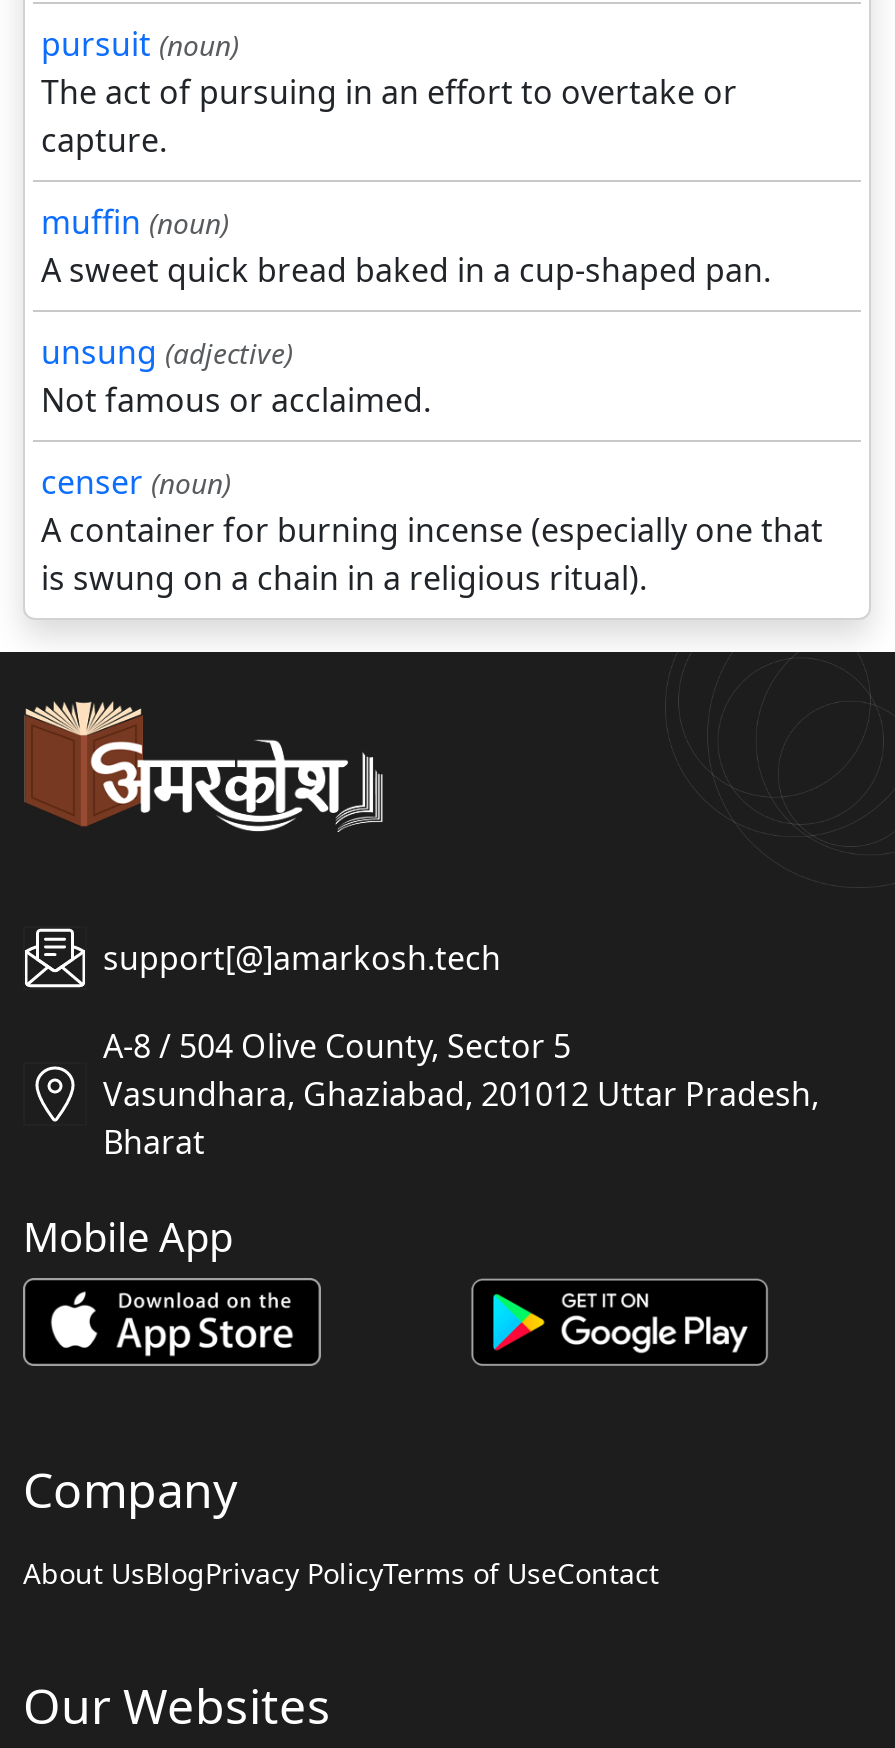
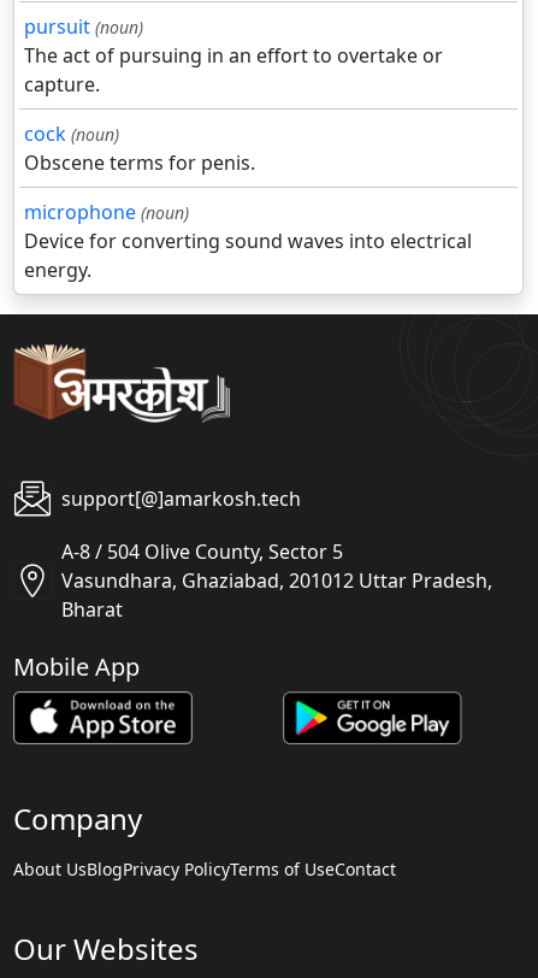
- muffin (noun)
- A sweet quick bread baked in a cup-shaped pan.
- unsung (adjective)
- Not famous or acclaimed.
- censer (noun)
- A container for burning incense (especially one that
- is swung on a chain in a religious ritual).
+ cock (noun)
+ Obscene terms for penis.
+ microphone (noun)
+ Device for converting sound waves into electrical
+ energy.
